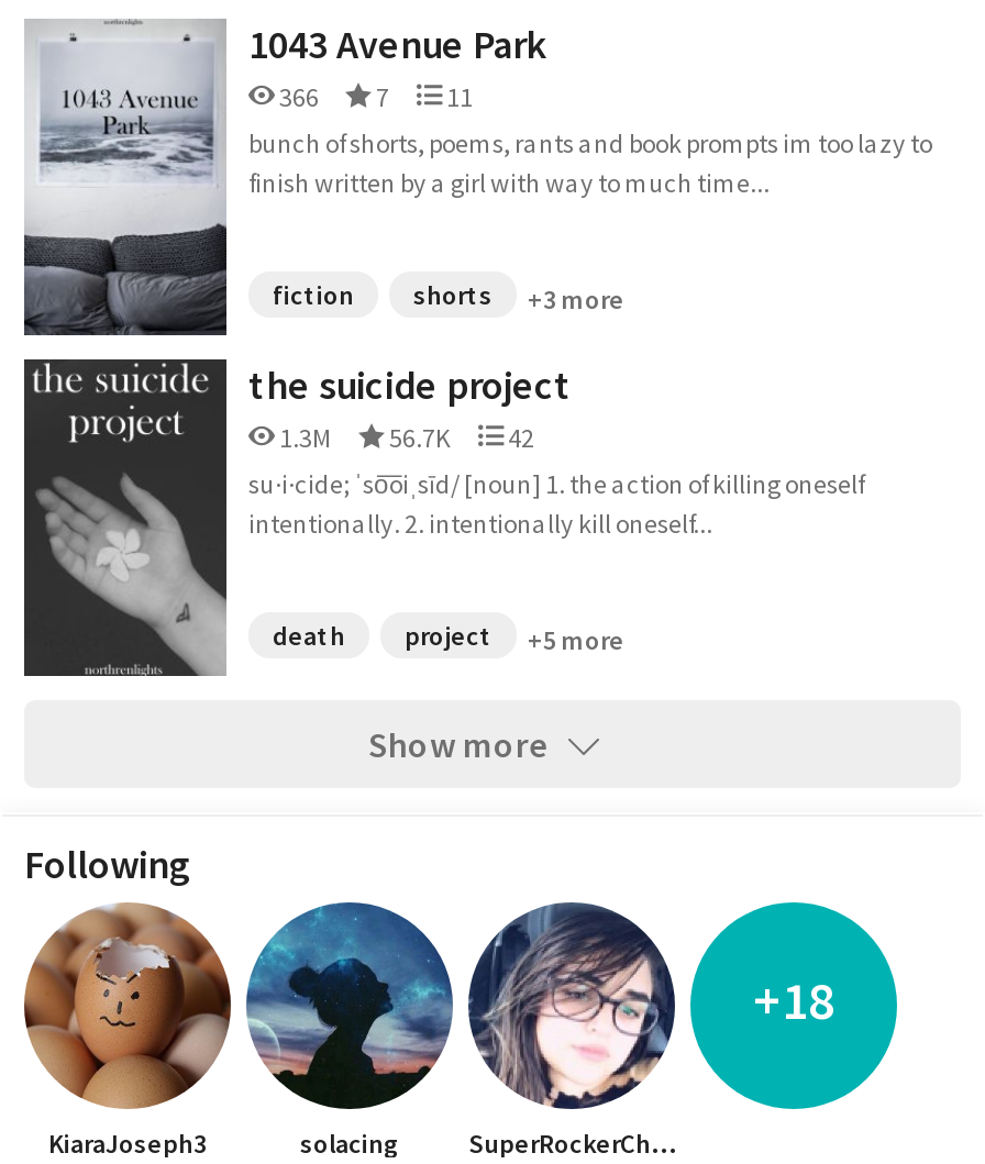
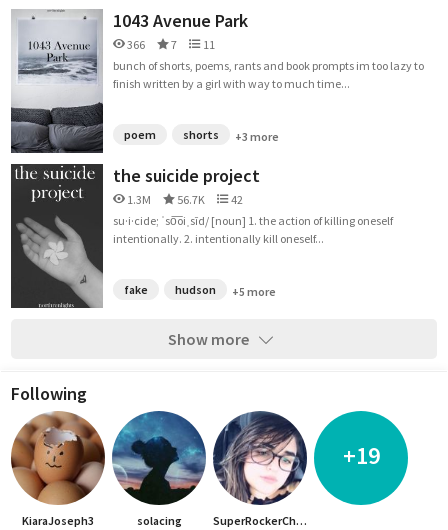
- fiction
+ poem

- death
- project
+ fake
+ hudson

- +18
+ +19
